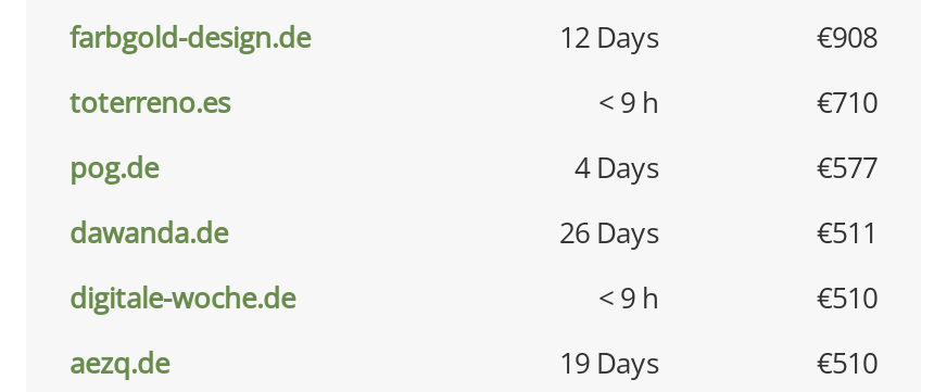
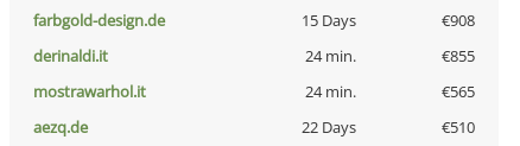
- 12 Days
+ 15 Days

- toterreno.es
- < 9 h
- €710
- pog.de
- 4 Days
- €577
- dawanda.de
- 26 Days
- €511
- digitale-woche.de
- < 9 h
- €510
+ derinaldi.it
+ 24 min.
+ €855
+ mostrawarhol.it
+ 24 min.
+ €565

- 19 Days
+ 22 Days
